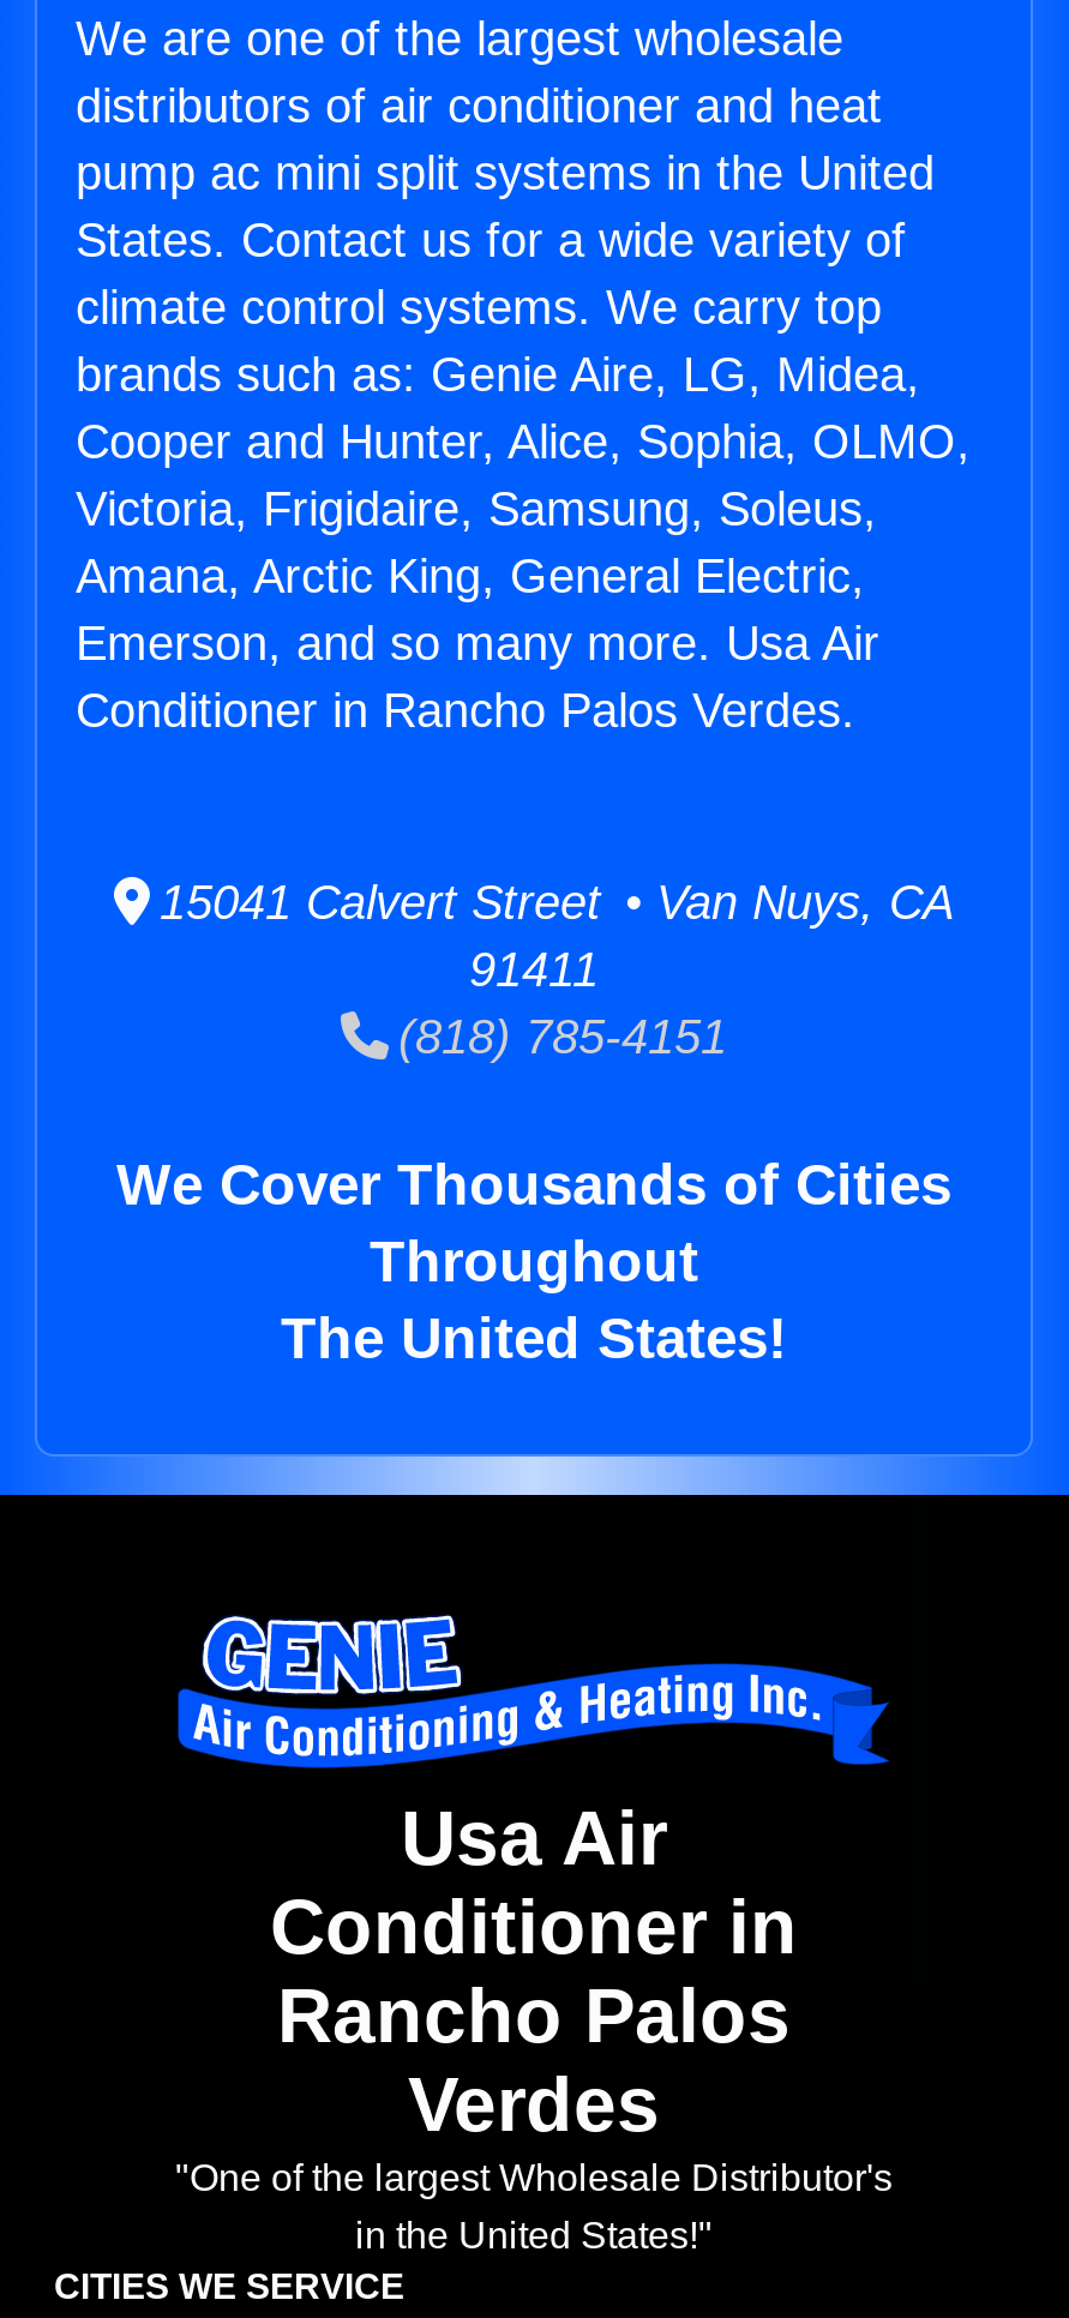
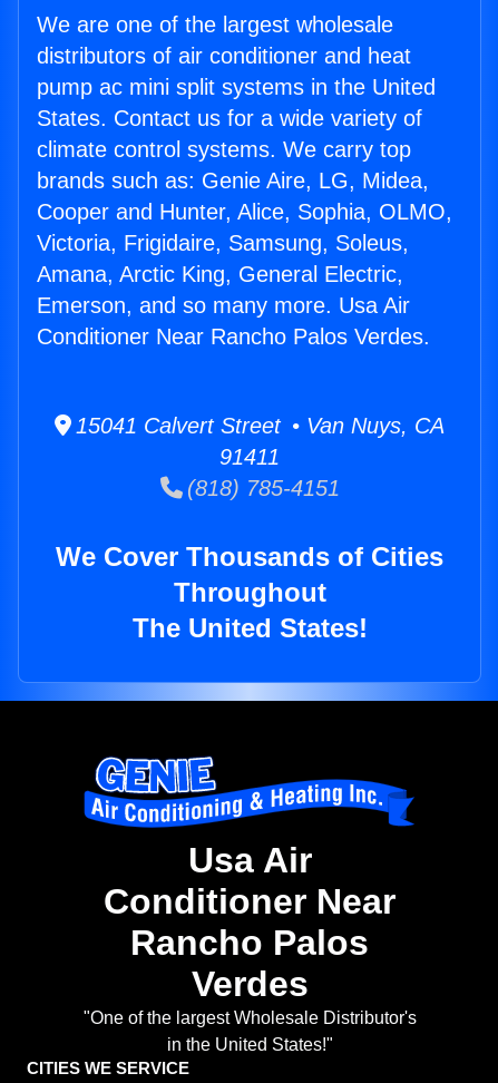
- Conditioner in Rancho Palos Verdes.
+ Conditioner Near Rancho Palos Verdes.

- Conditioner in
+ Conditioner Near
